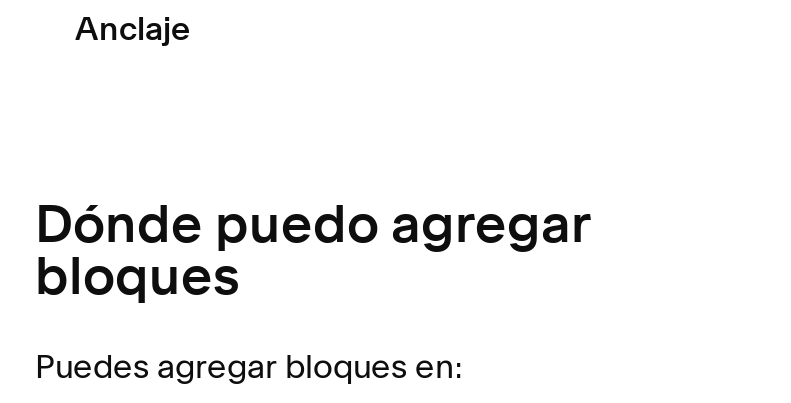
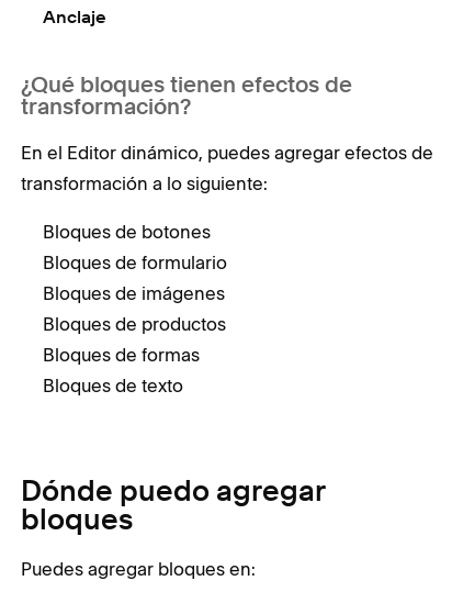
+ ¿Qué bloques tienen efectos de
+ transformación?
+ En el Editor dinámico, puedes agregar efectos de
+ transformación a lo siguiente:
+ Bloques de botones
+ Bloques de formulario
+ Bloques de imágenes
+ Bloques de productos
+ Bloques de formas
+ Bloques de texto
